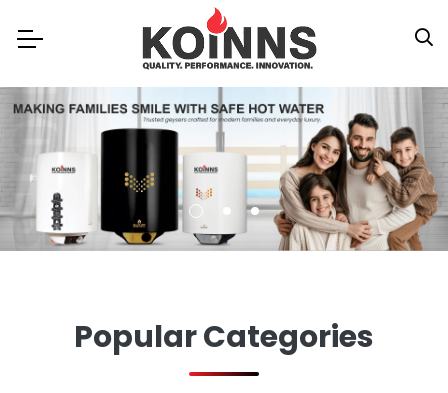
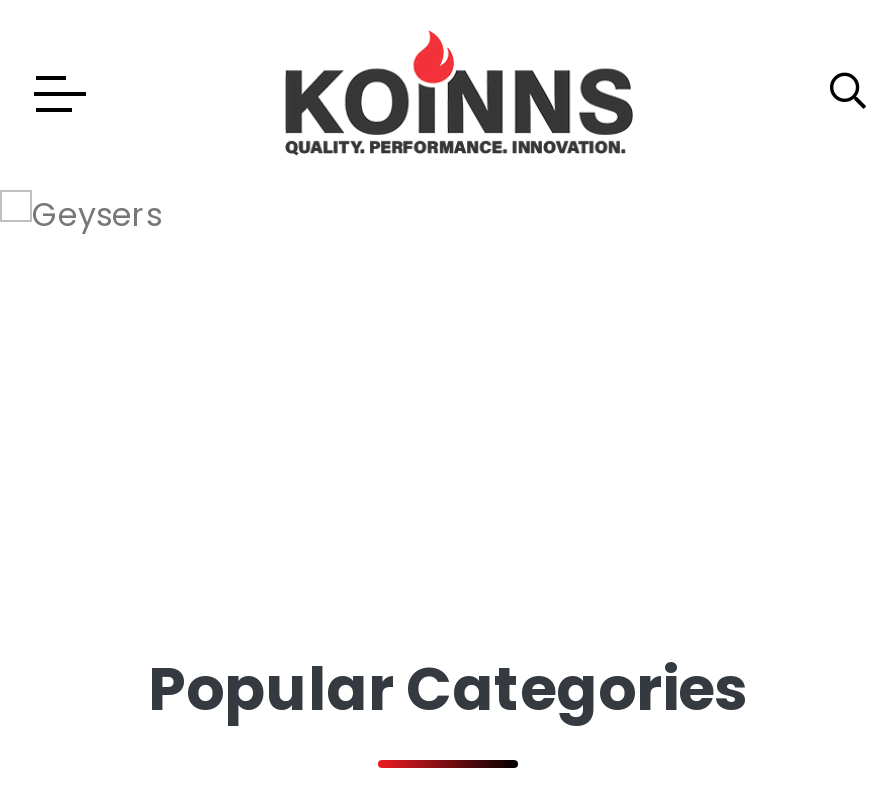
- [image]
